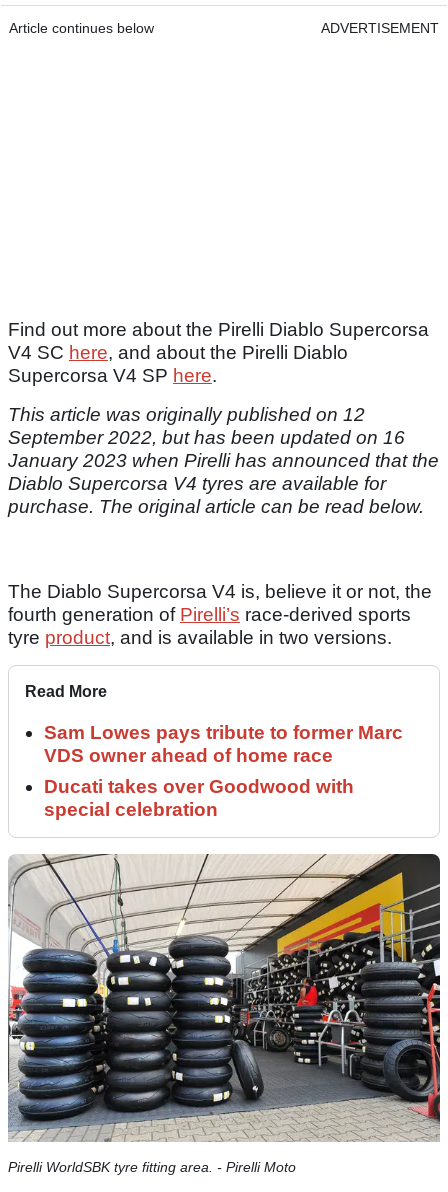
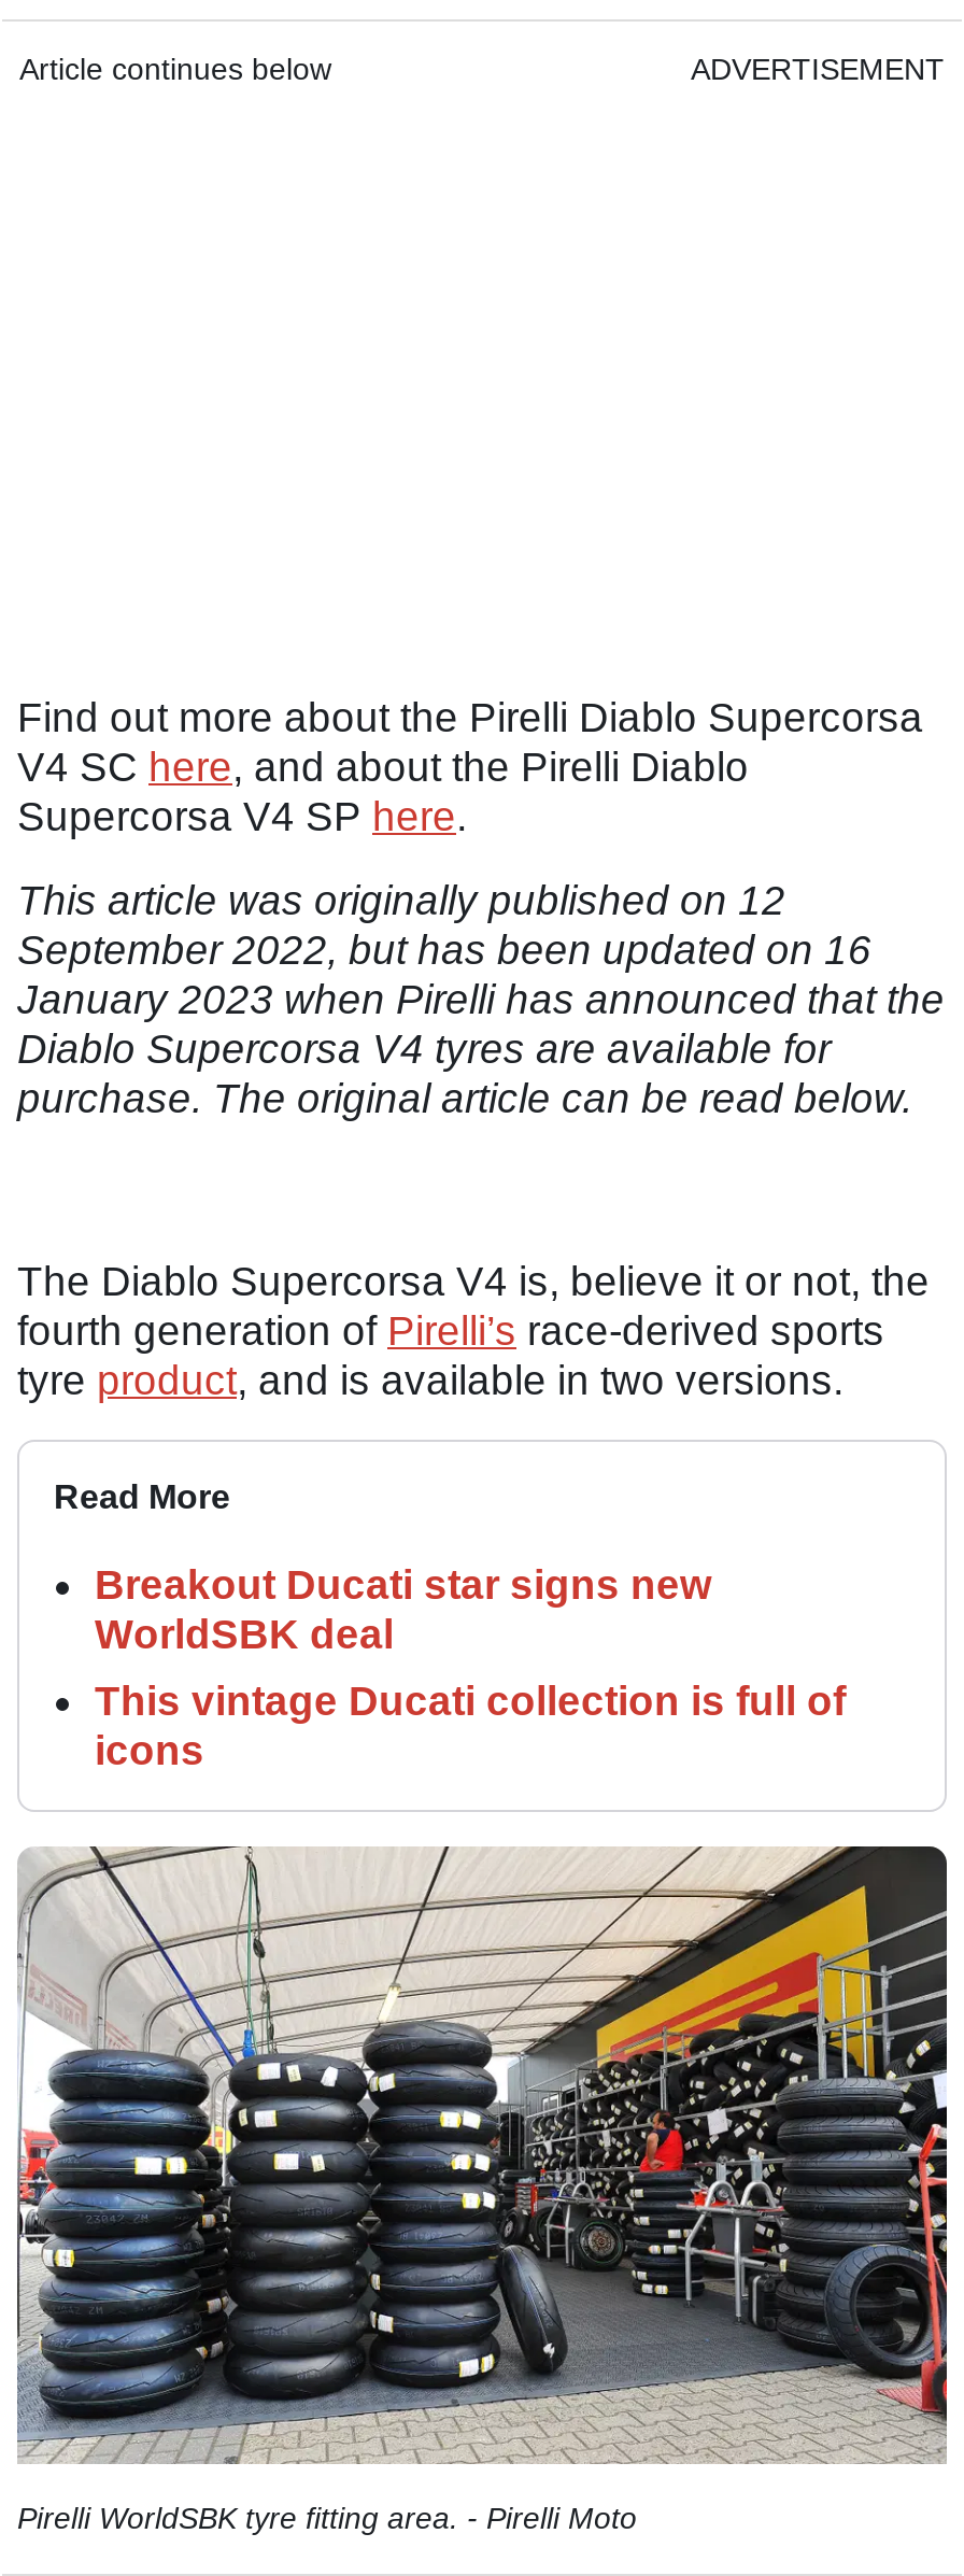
- Sam Lowes pays tribute to former Marc
- VDS owner ahead of home race
+ Breakout Ducati star signs new
+ WorldSBK deal

- Ducati takes over Goodwood with
- special celebration
+ This vintage Ducati collection is full of
+ icons
